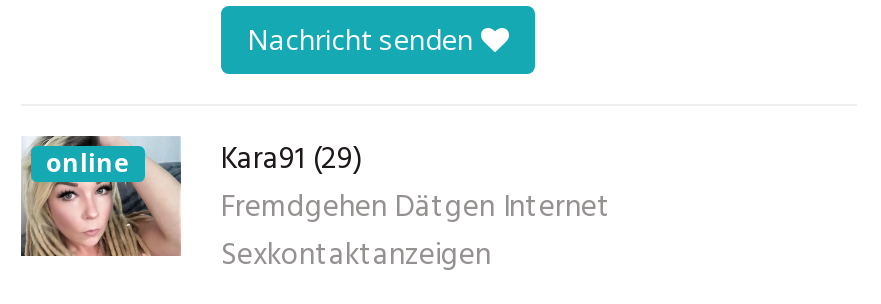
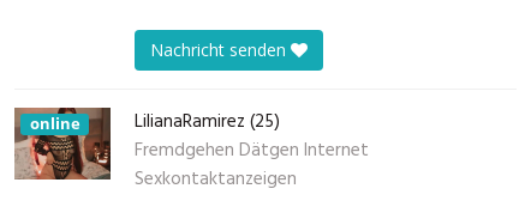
- [image]
- Kara91 (29)
+ [image]
+ LilianaRamirez (25)
